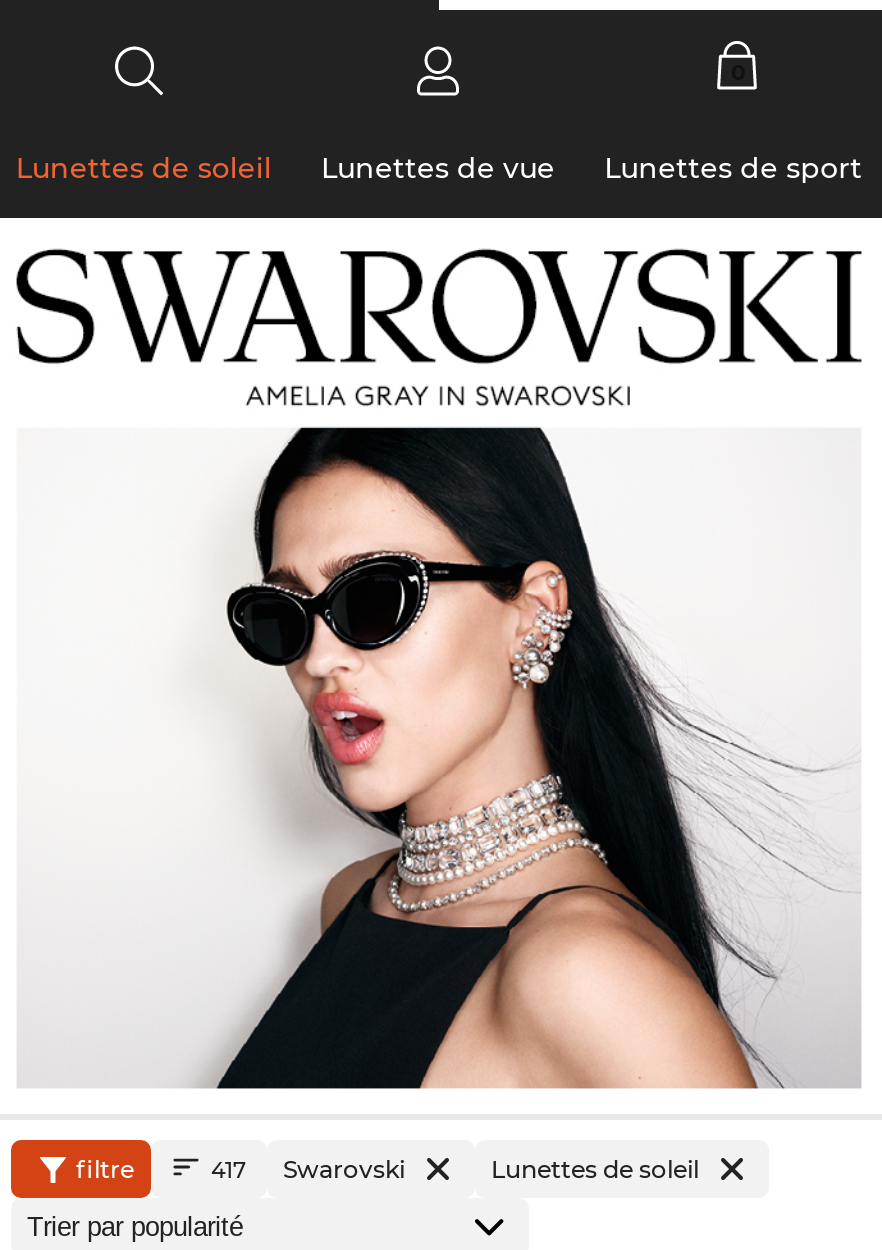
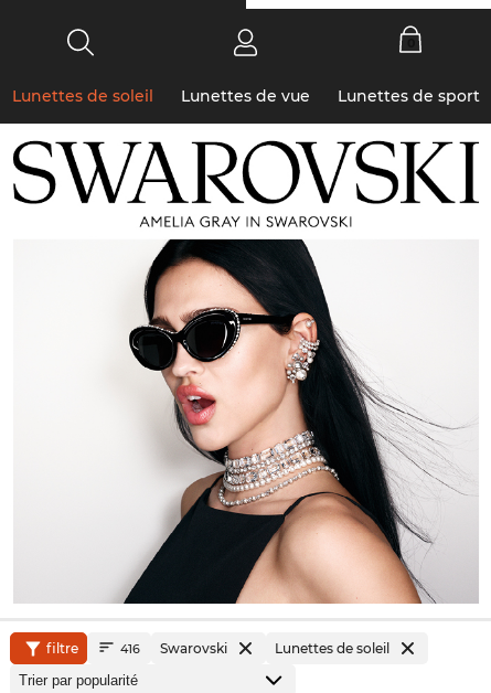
- 417 Swarovski
+ 416 Swarovski
